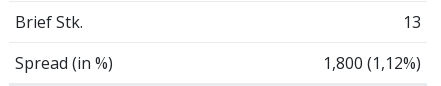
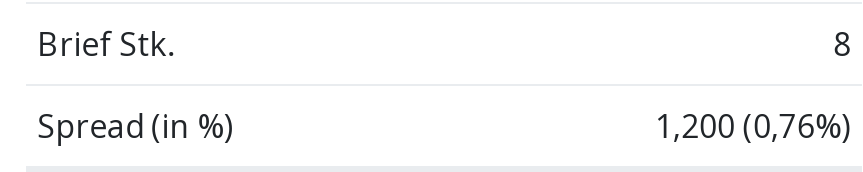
- 13
+ 8

- 1,800 (1,12%)
+ 1,200 (0,76%)
